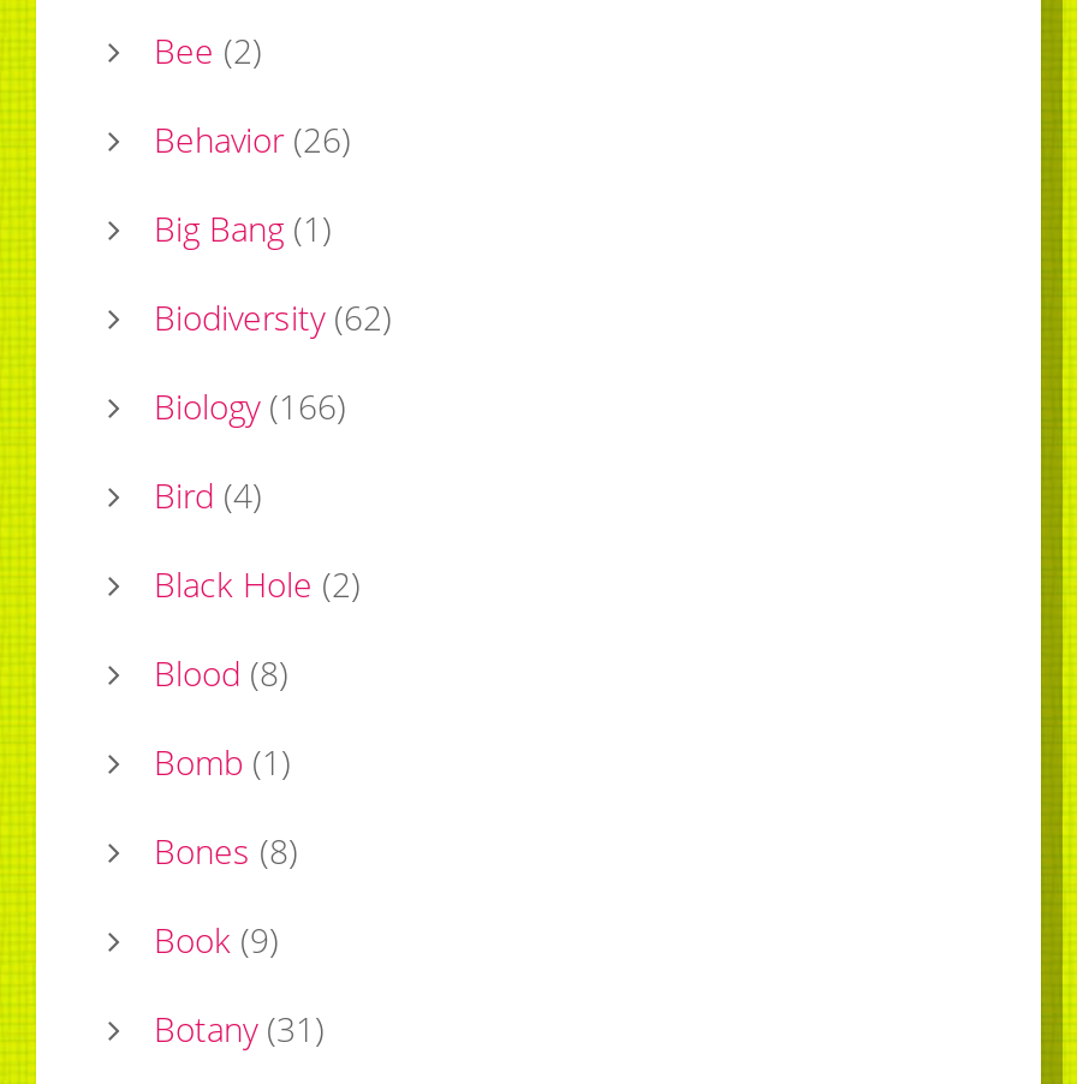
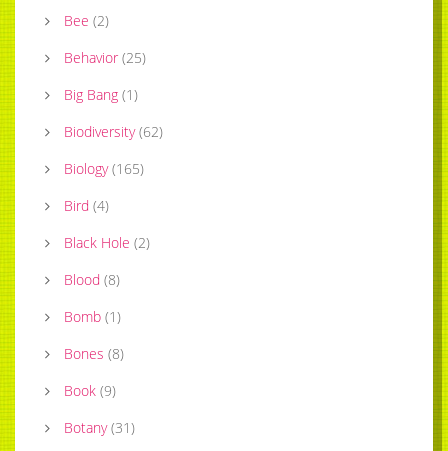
- Behavior (26)
+ Behavior (25)

- Biology (166)
+ Biology (165)
